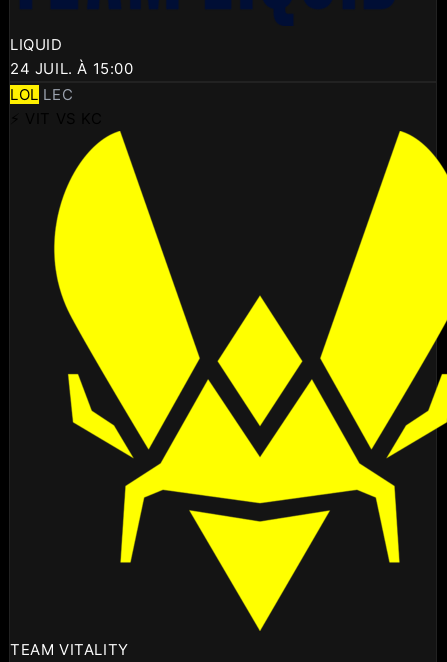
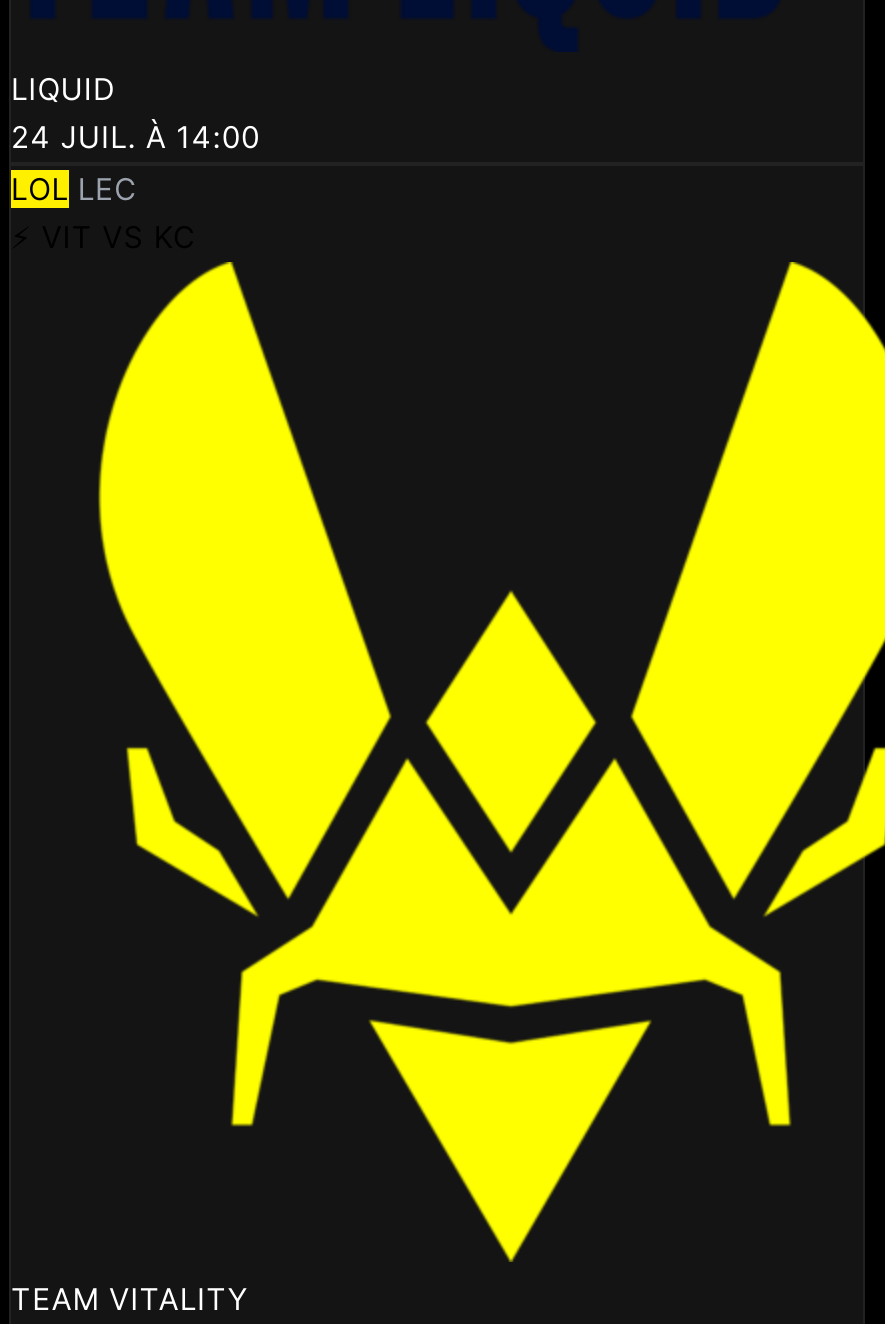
- 24 JUIL. À 15:00
+ 24 JUIL. À 14:00
